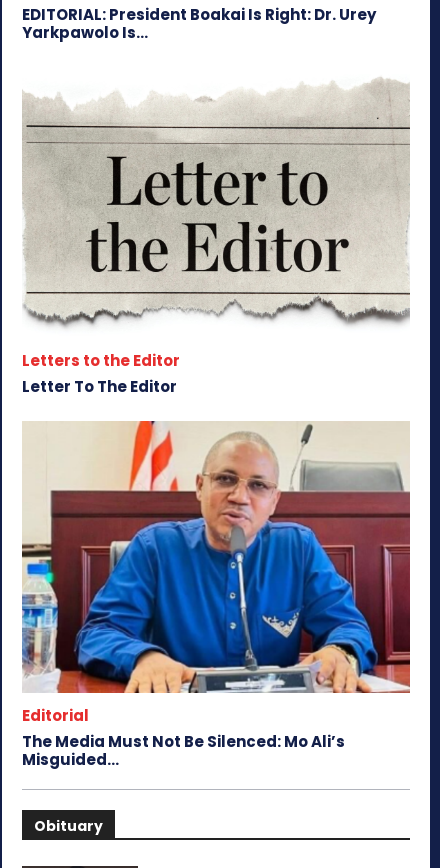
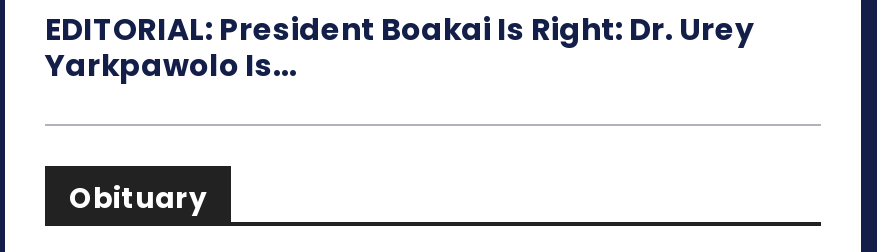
- [image]
- Letters to the Editor
- Letter To The Editor

- [image]
- Editorial
- The Media Must Not Be Silenced: Mo Ali’s
- Misguided...
